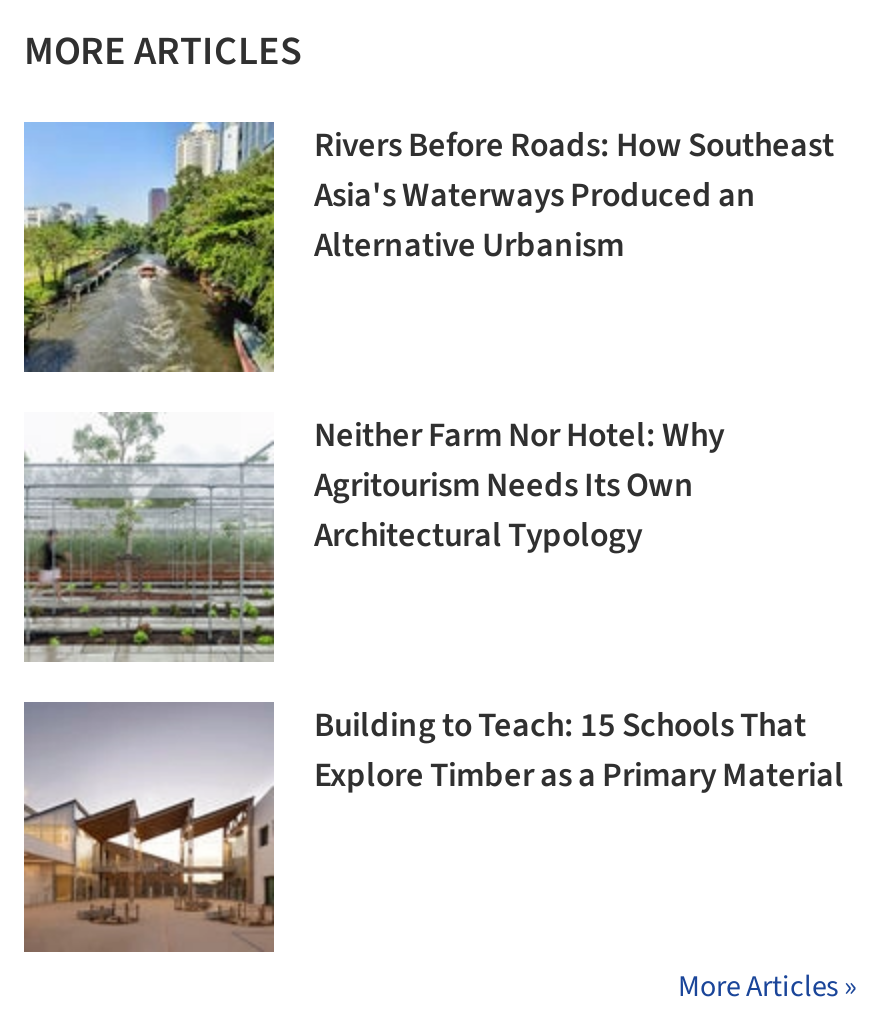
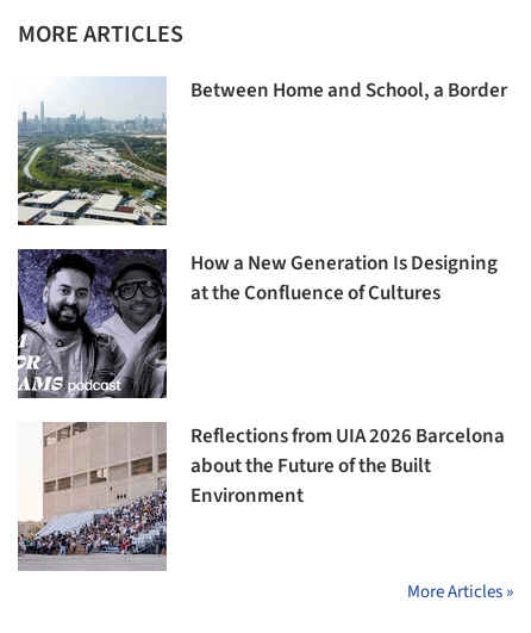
- [image]
- Rivers Before Roads: How Southeast
- Asia's Waterways Produced an
- Alternative Urbanism
+ [image]
+ Between Home and School, a Border

- [image]
- Neither Farm Nor Hotel: Why
- Agritourism Needs Its Own
- Architectural Typology
+ [image]
+ How a New Generation Is Designing
+ at the Confluence of Cultures

- [image]
- Building to Teach: 15 Schools That
- Explore Timber as a Primary Material
+ [image]
+ Reflections from UIA 2026 Barcelona
+ about the Future of the Built
+ Environment
